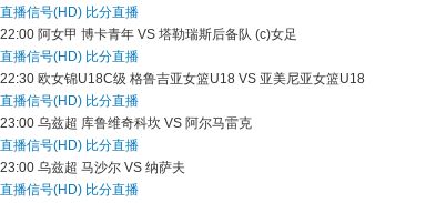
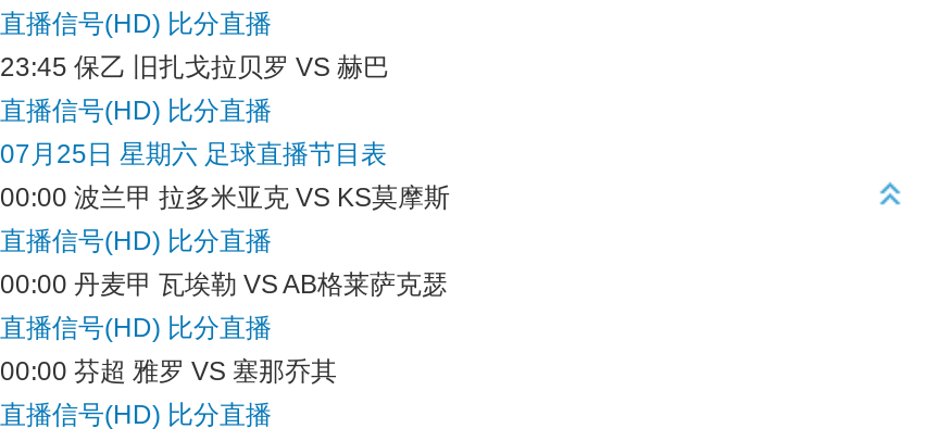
- 22:00 阿女甲博卡青年 VS 塔勒瑞斯后备队 (c)女足
+ 23:45 保乙旧扎戈拉贝罗 VS 赫巴

- 22:30 欧女锦U18C级格鲁吉亚女篮U18 VS 亚美尼亚女篮U18
+ 07月25日 星期六 足球直播节目表
+ 00:00 波兰甲拉多米亚克 VS KS莫摩斯

- 23:00 乌兹超库鲁维奇科坎 VS 阿尔马雷克
+ 00:00 丹麦甲瓦埃勒 VS AB格莱萨克瑟

- 23:00 乌兹超马沙尔 VS 纳萨夫
+ 00:00 芬超雅罗 VS 塞那乔其
